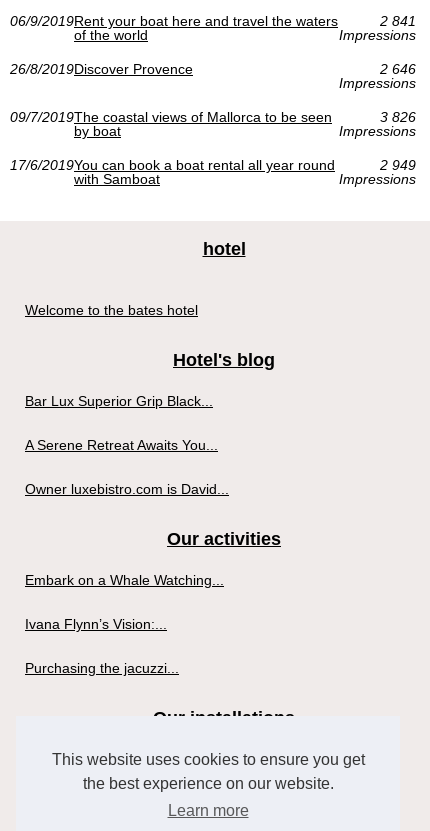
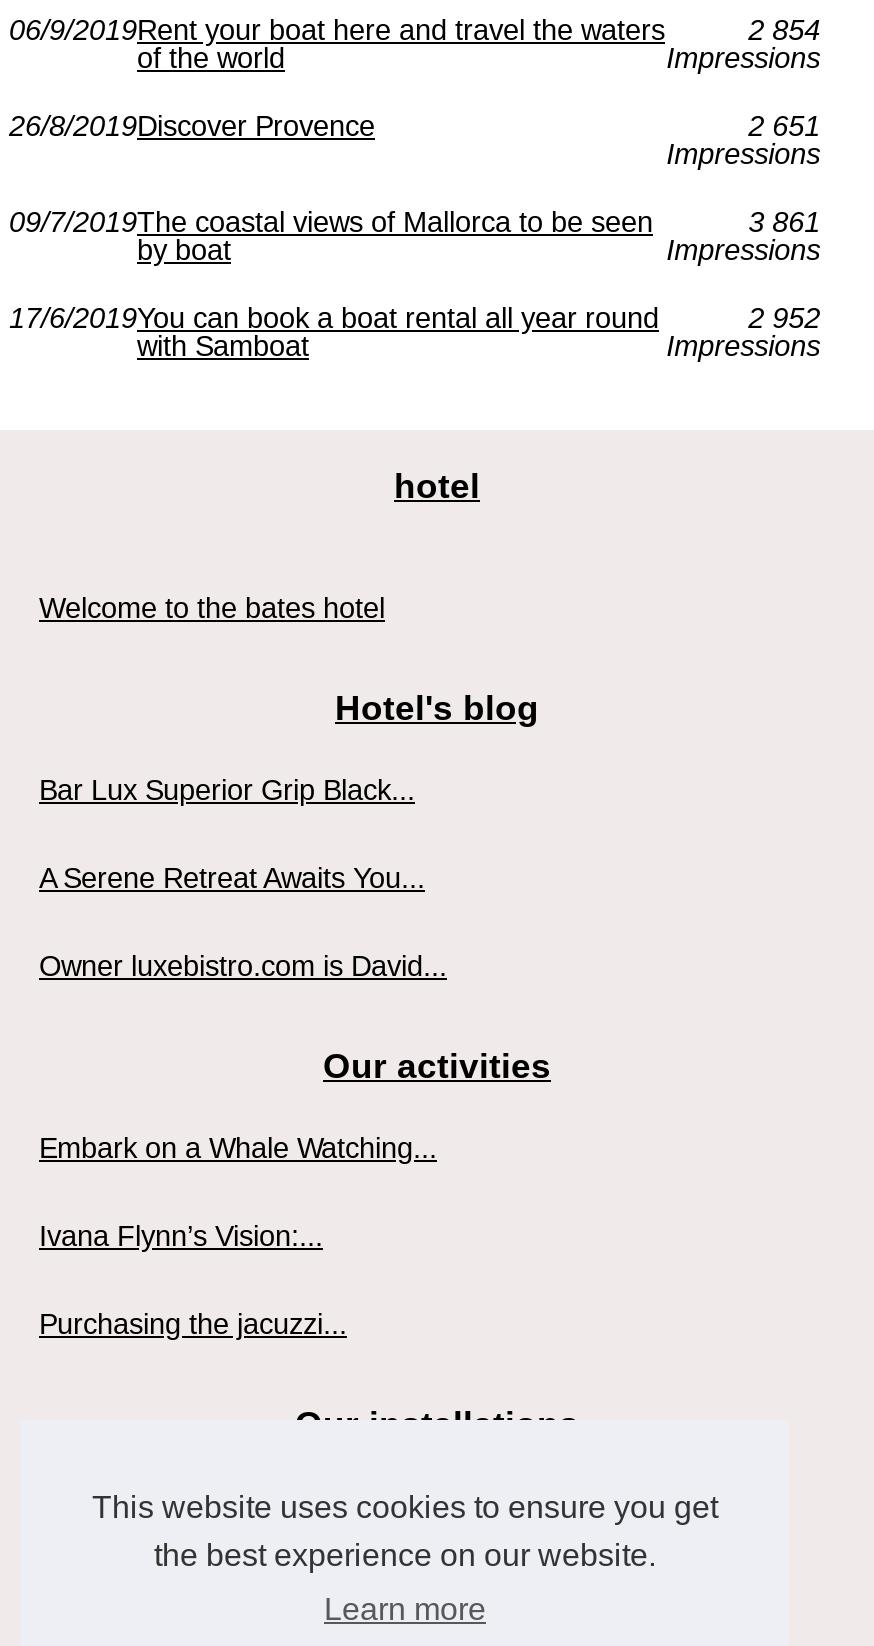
- 2 841
+ 2 854

- 2 646
+ 2 651

- 3 826
+ 3 861

- 2 949
+ 2 952
